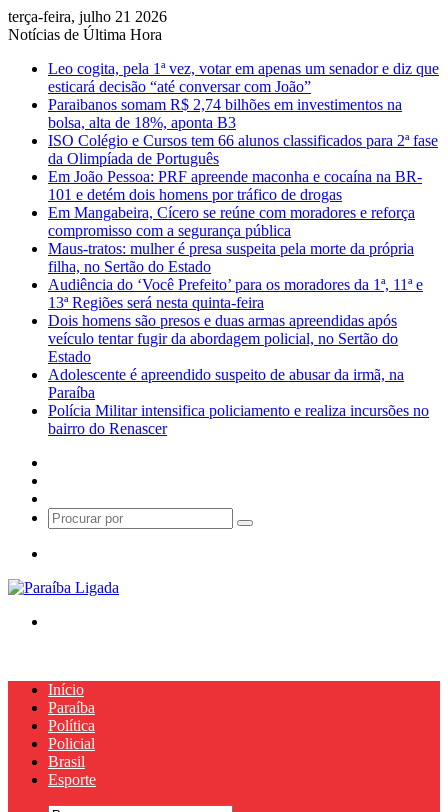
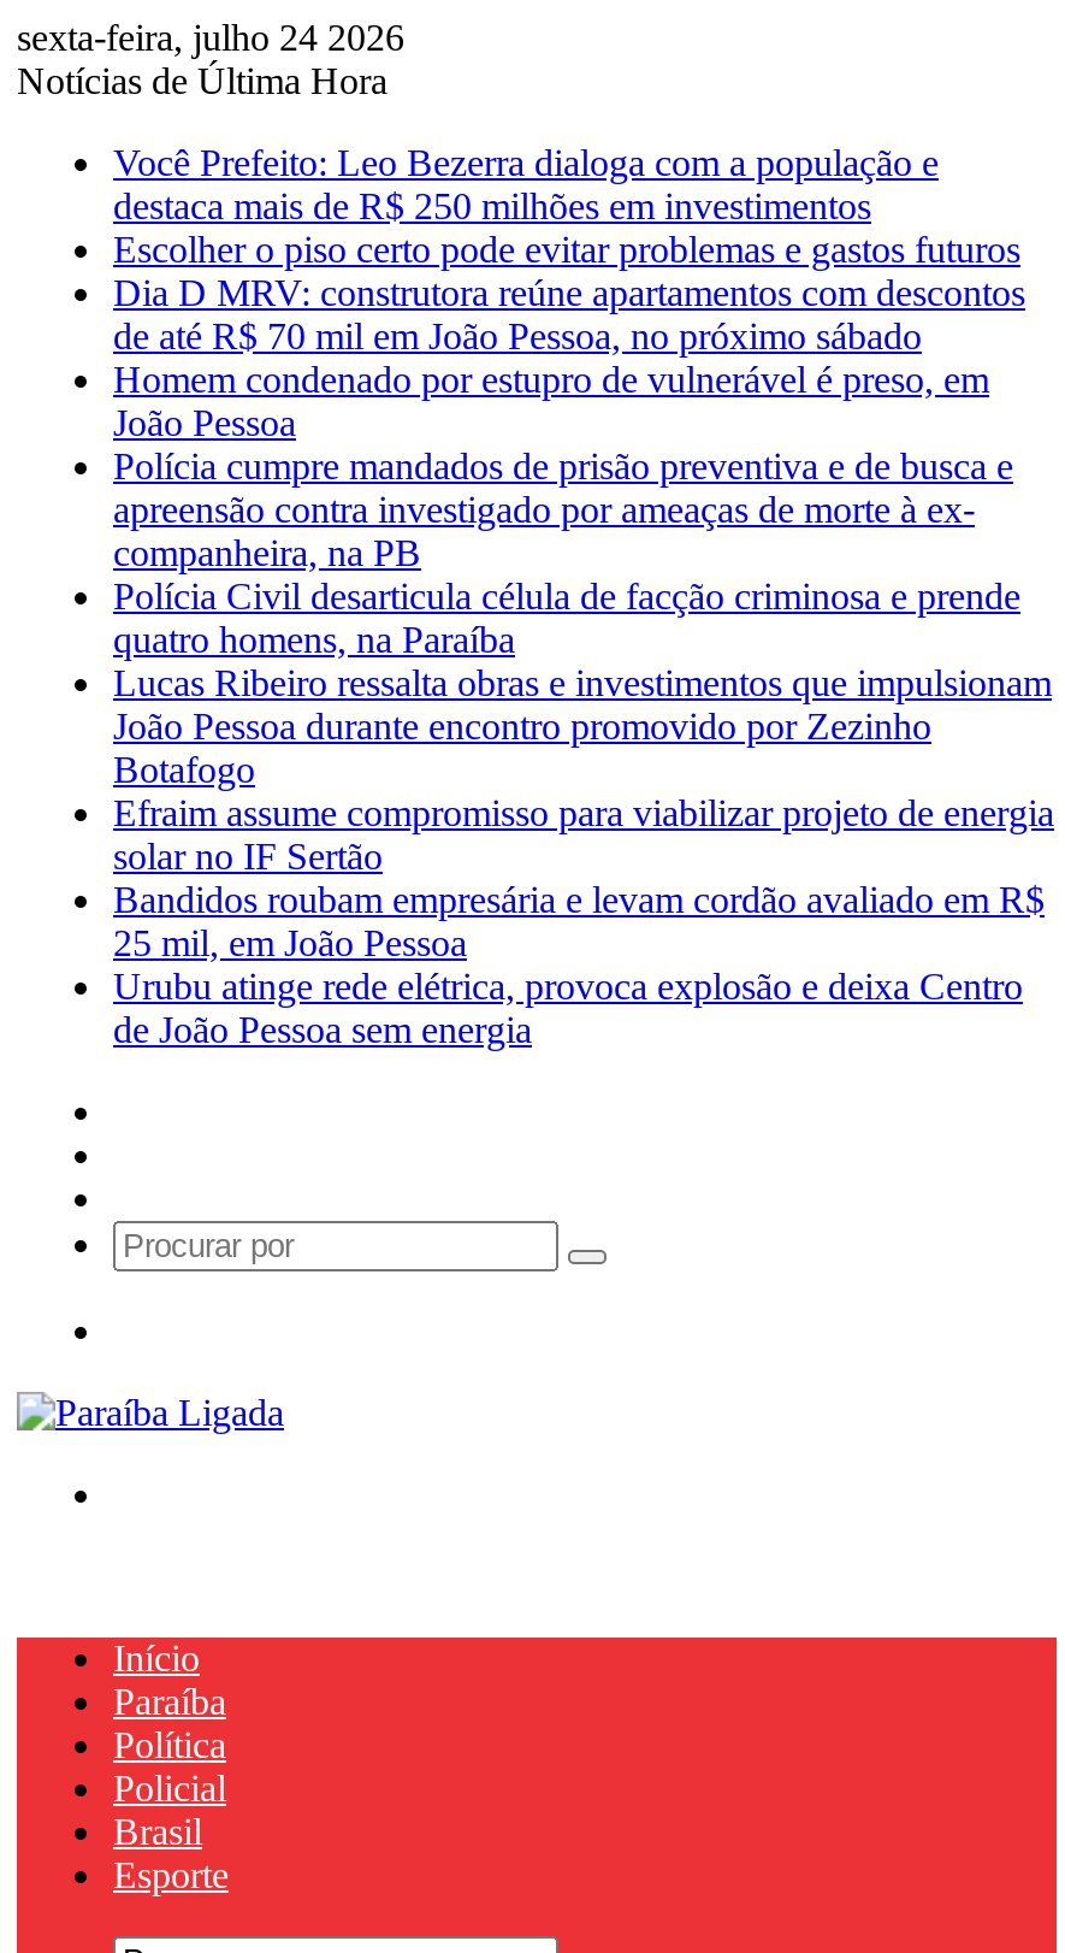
- terça-feira, julho 21 2026
+ sexta-feira, julho 24 2026

- Leo cogita, pela 1ª vez, votar em apenas um senador e diz que
- esticará decisão “até conversar com João”
- Paraibanos somam R$ 2,74 bilhões em investimentos na
- bolsa, alta de 18%, aponta B3
- ISO Colégio e Cursos tem 66 alunos classificados para 2ª fase
- da Olimpíada de Português
- Em João Pessoa: PRF apreende maconha e cocaína na BR-
- 101 e detém dois homens por tráfico de drogas
- Em Mangabeira, Cícero se reúne com moradores e reforça
- compromisso com a segurança pública
- Maus-tratos: mulher é presa suspeita pela morte da própria
- filha, no Sertão do Estado
- Audiência do ‘Você Prefeito’ para os moradores da 1ª, 11ª e
- 13ª Regiões será nesta quinta-feira
- Dois homens são presos e duas armas apreendidas após
- veículo tentar fugir da abordagem policial, no Sertão do
- Estado
- Adolescente é apreendido suspeito de abusar da irmã, na
- Paraíba
- Polícia Militar intensifica policiamento e realiza incursões no
- bairro do Renascer
+ Você Prefeito: Leo Bezerra dialoga com a população e
+ destaca mais de R$ 250 milhões em investimentos
+ Escolher o piso certo pode evitar problemas e gastos futuros
+ Dia D MRV: construtora reúne apartamentos com descontos
+ de até R$ 70 mil em João Pessoa, no próximo sábado
+ Homem condenado por estupro de vulnerável é preso, em
+ João Pessoa
+ Polícia cumpre mandados de prisão preventiva e de busca e
+ apreensão contra investigado por ameaças de morte à ex-
+ companheira, na PB
+ Polícia Civil desarticula célula de facção criminosa e prende
+ quatro homens, na Paraíba
+ Lucas Ribeiro ressalta obras e investimentos que impulsionam
+ João Pessoa durante encontro promovido por Zezinho
+ Botafogo
+ Efraim assume compromisso para viabilizar projeto de energia
+ solar no IF Sertão
+ Bandidos roubam empresária e levam cordão avaliado em R$
+ 25 mil, em João Pessoa
+ Urubu atinge rede elétrica, provoca explosão e deixa Centro
+ de João Pessoa sem energia
